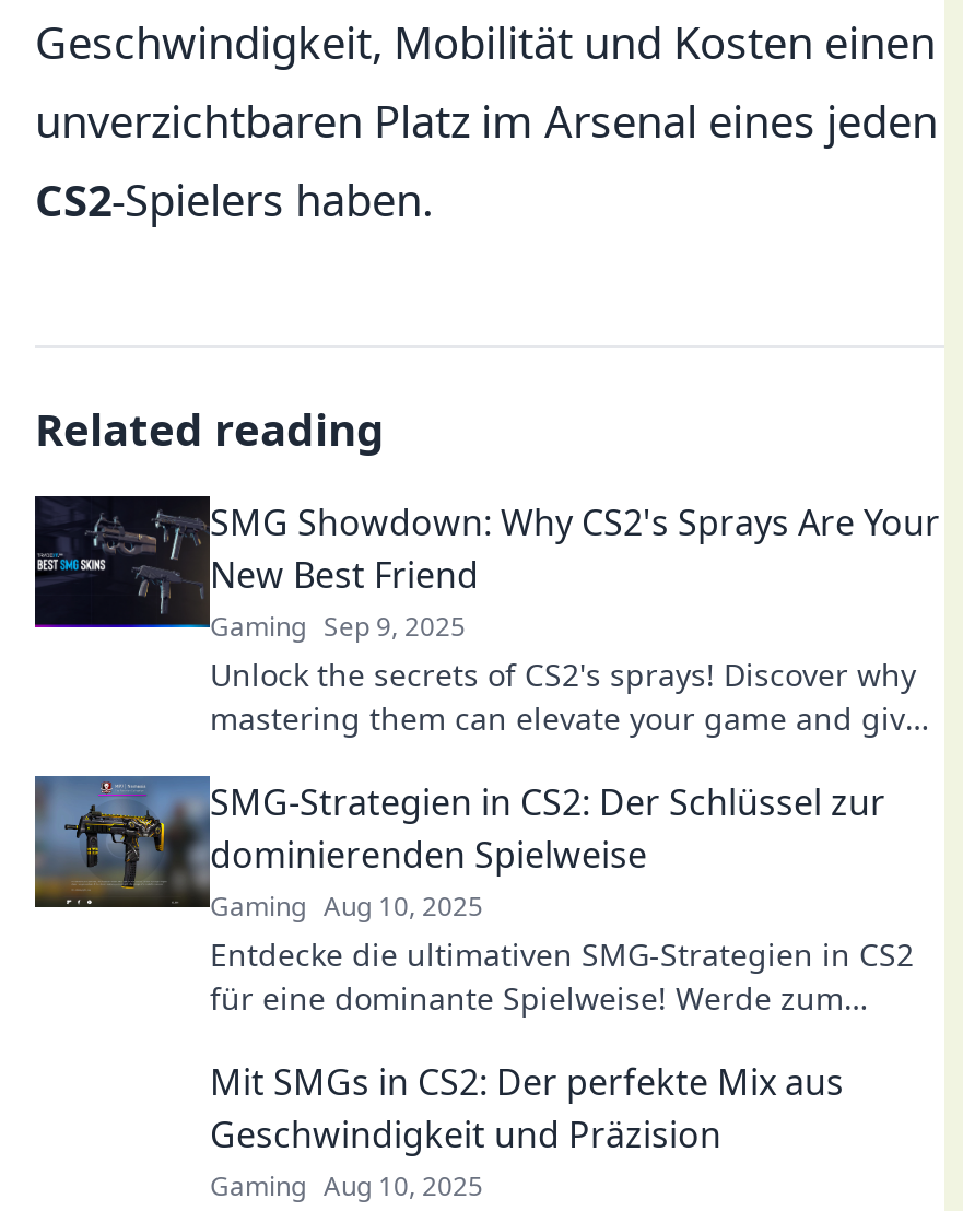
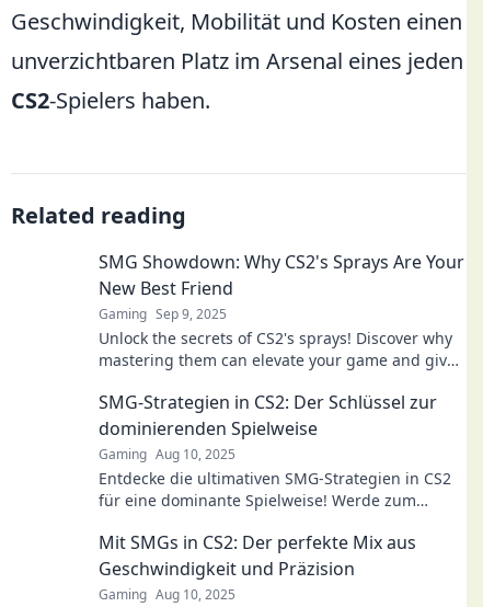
- [image]

- [image]
